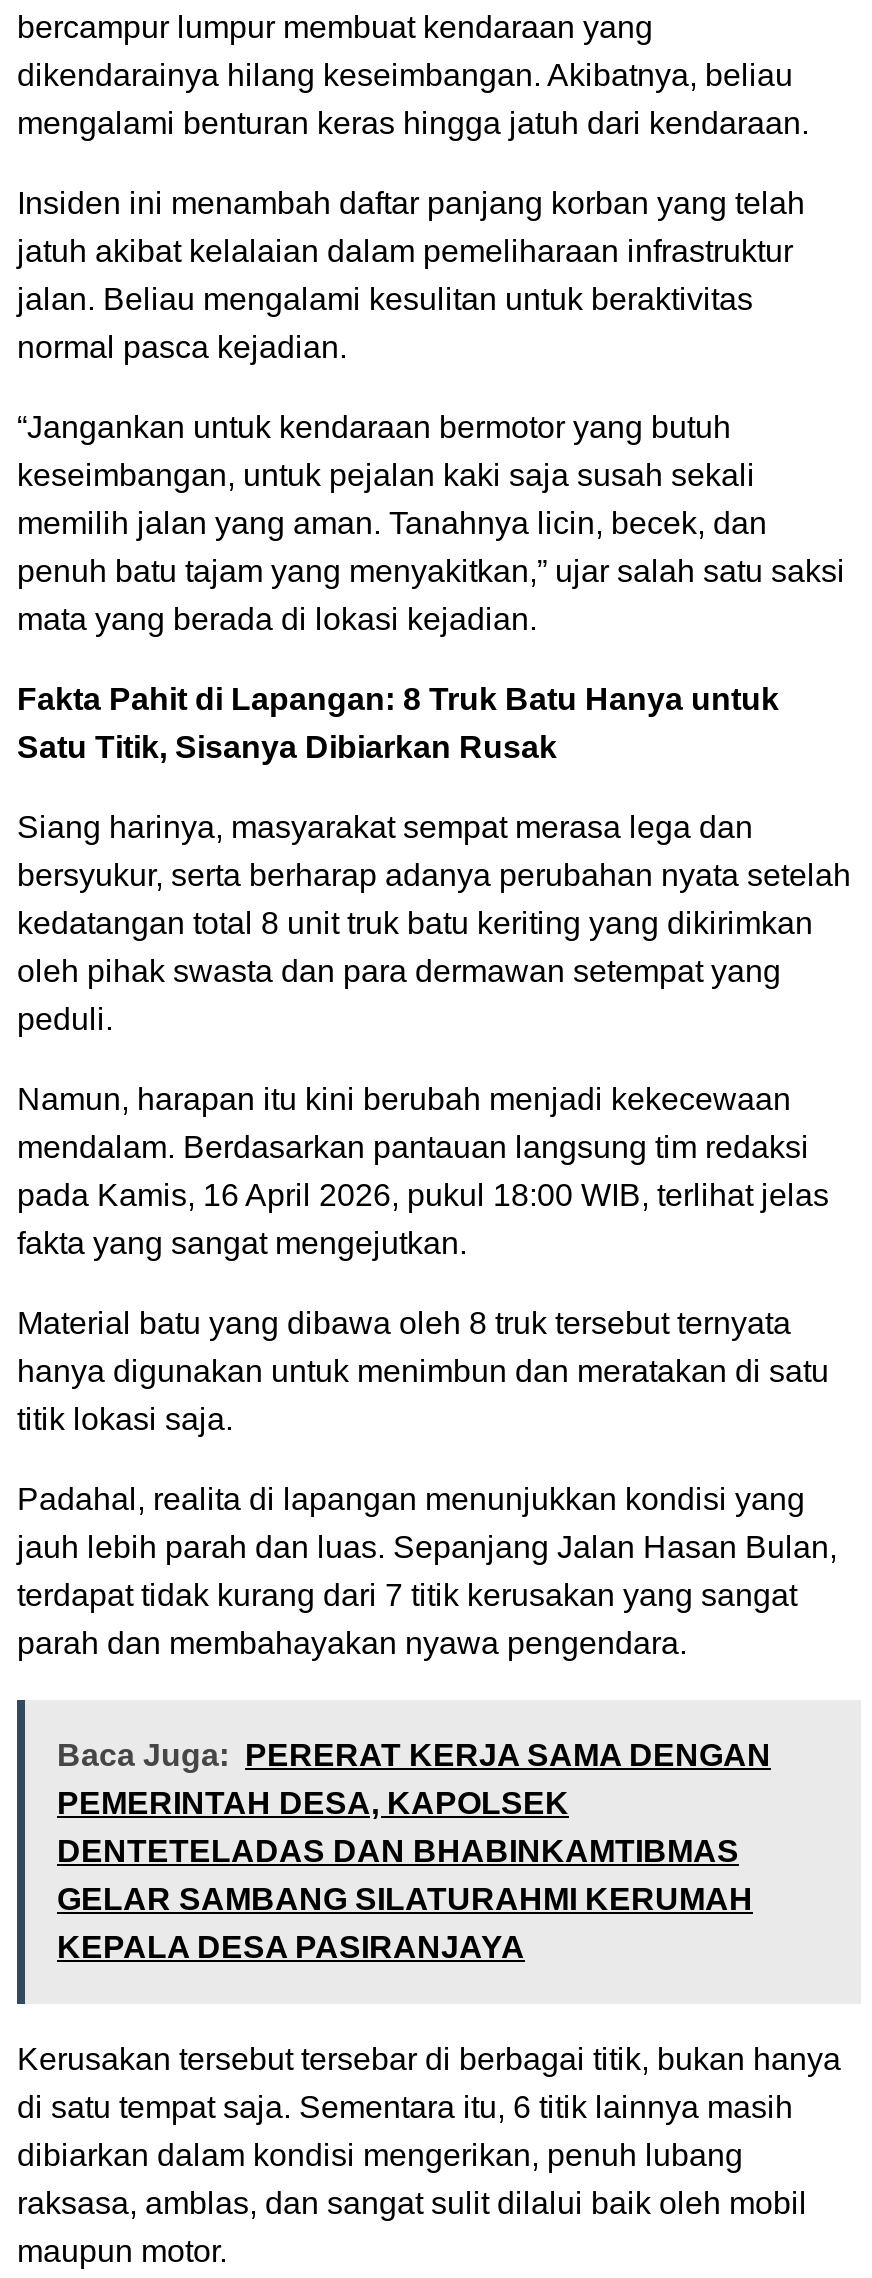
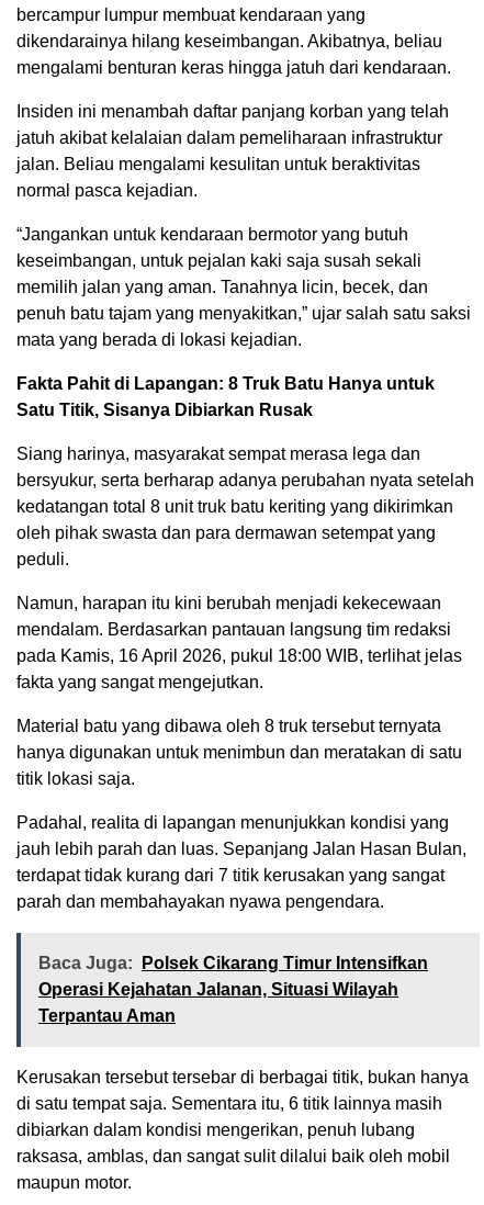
- Baca Juga: PERERAT KERJA SAMA DENGAN
- PEMERINTAH DESA, KAPOLSEK
- DENTETELADAS DAN BHABINKAMTIBMAS
- GELAR SAMBANG SILATURAHMI KERUMAH
- KEPALA DESA PASIRANJAYA
+ Baca Juga: Polsek Cikarang Timur Intensifkan
+ Operasi Kejahatan Jalanan, Situasi Wilayah
+ Terpantau Aman
